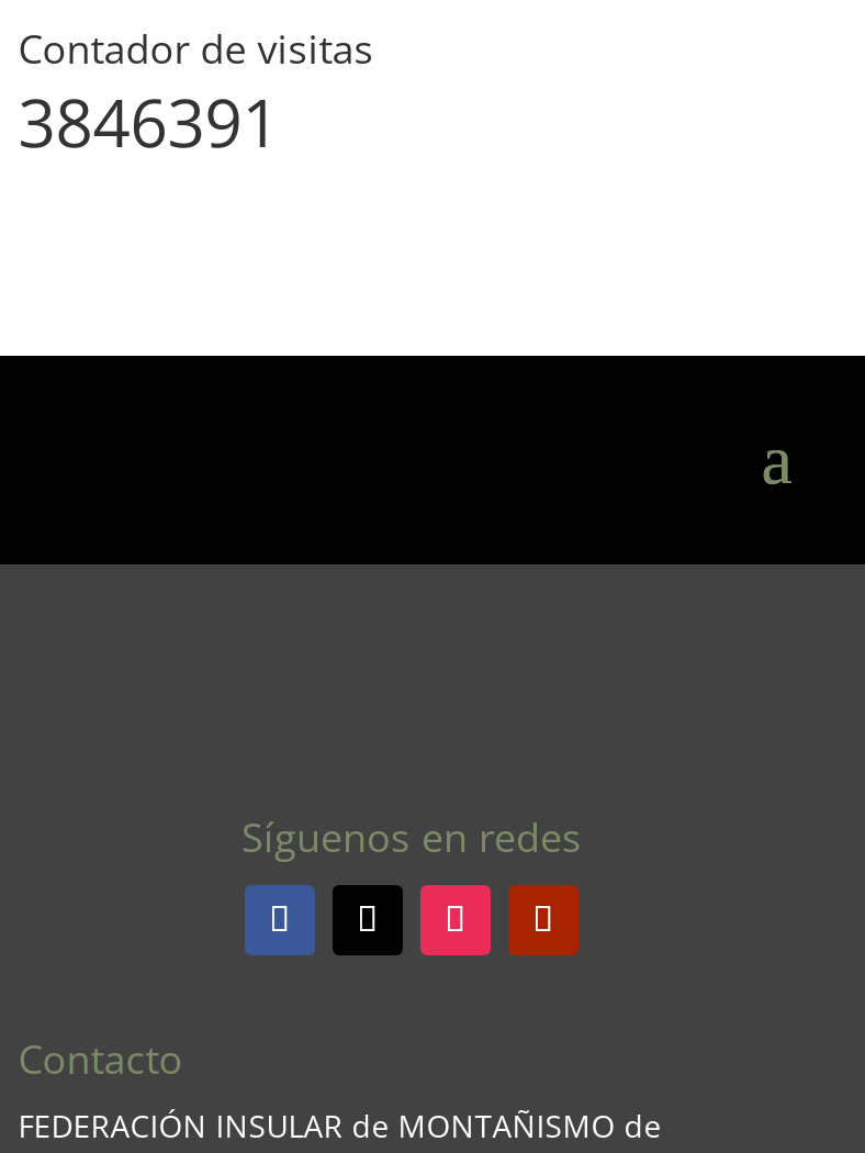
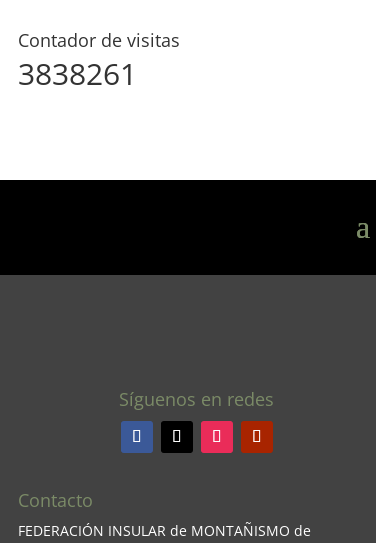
- 3846391
+ 3838261
